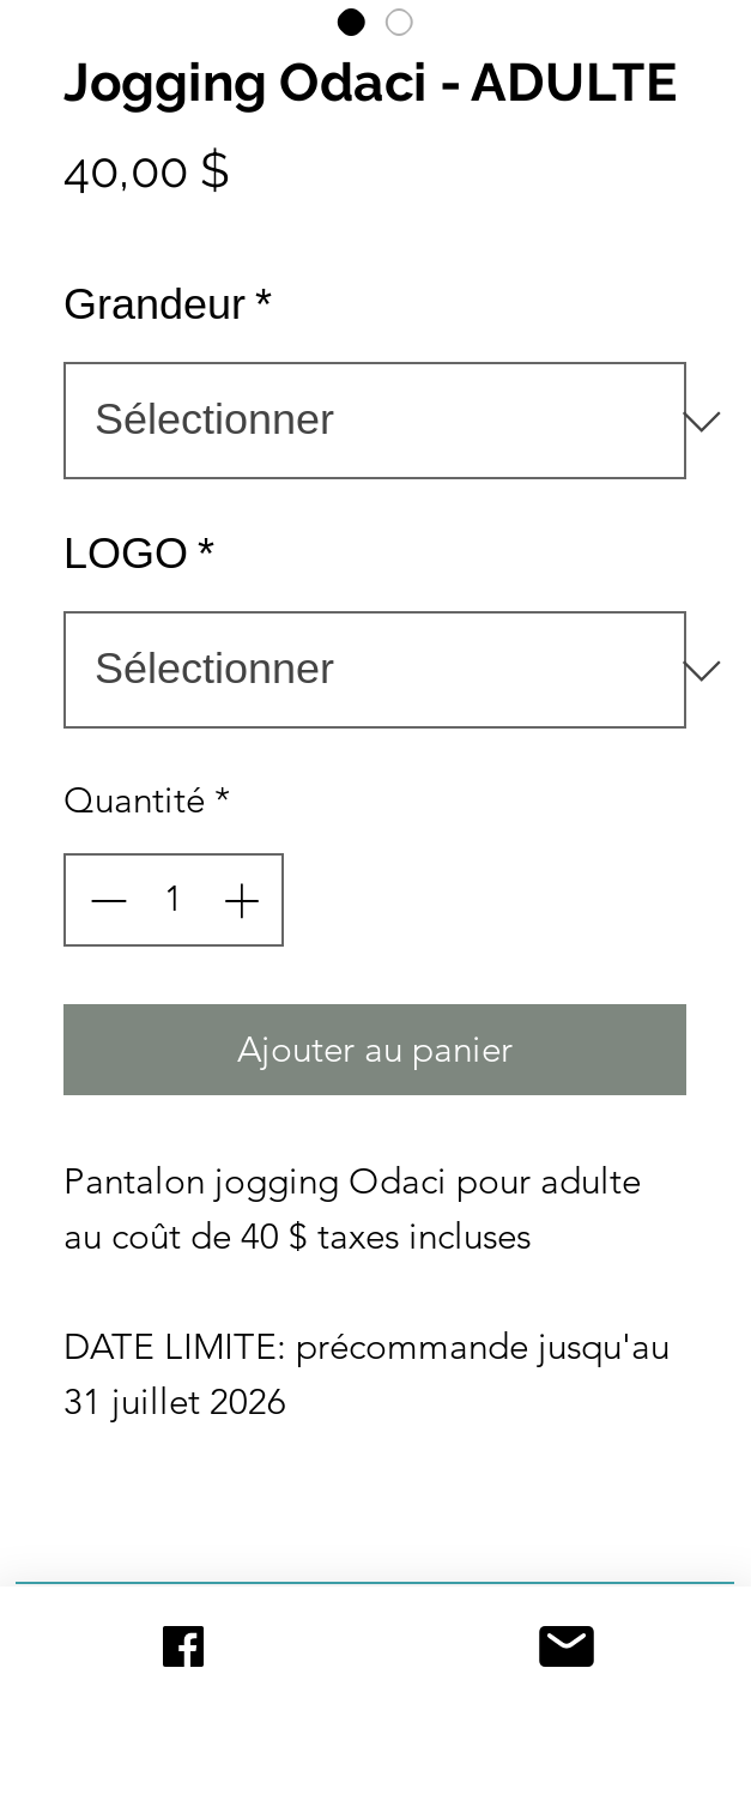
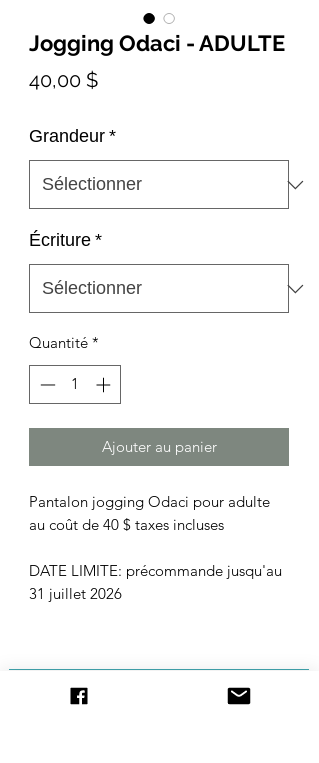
- LOGO *
+ Écriture *
